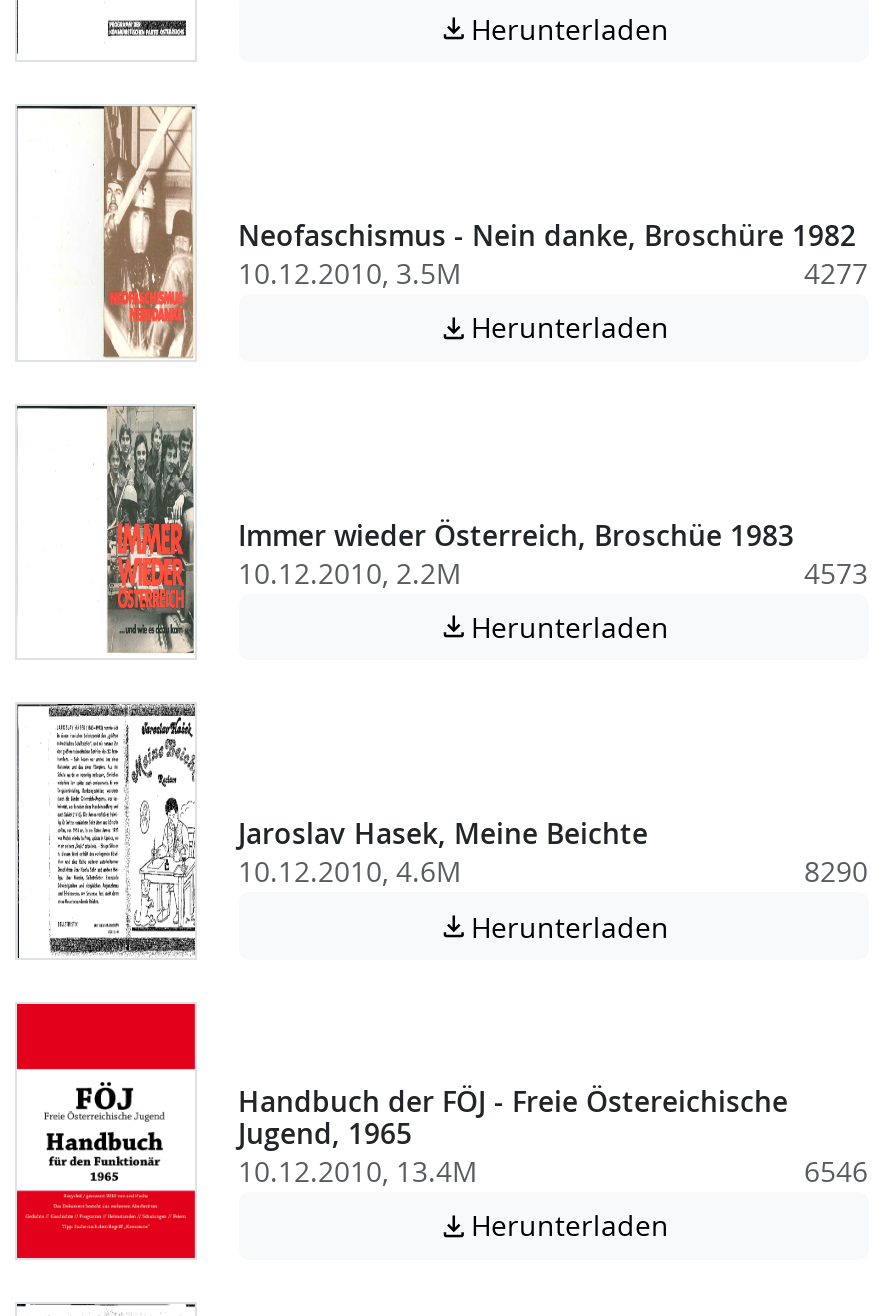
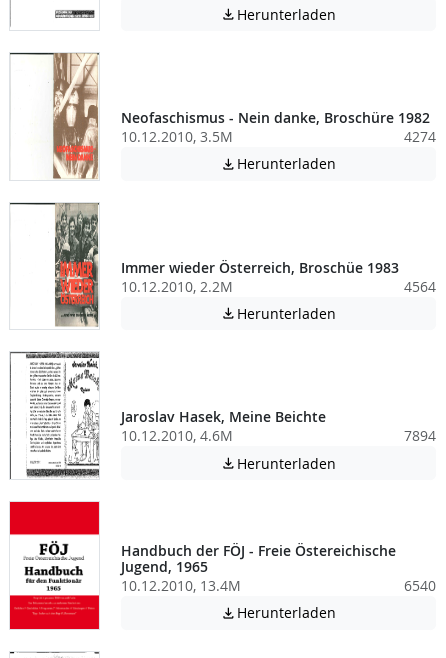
- 4277
+ 4274

- 4573
+ 4564

- 8290
+ 7894

- 6546
+ 6540
